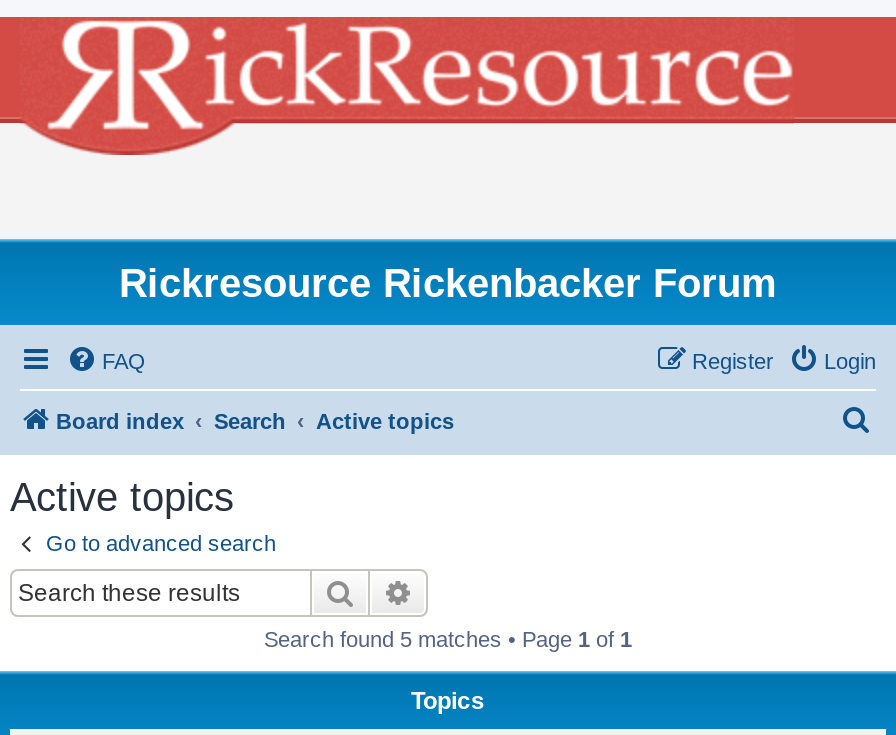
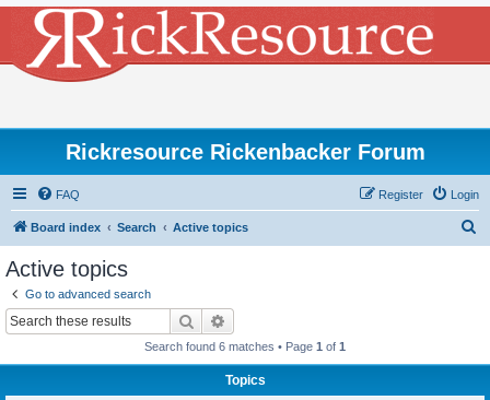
- Search found 5 matches • Page 1 of 1
+ Search found 6 matches • Page 1 of 1
